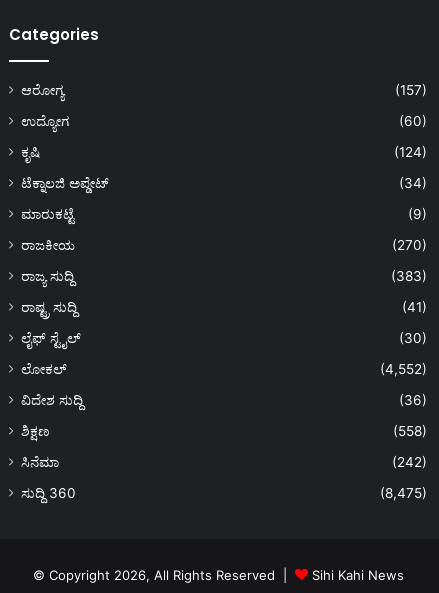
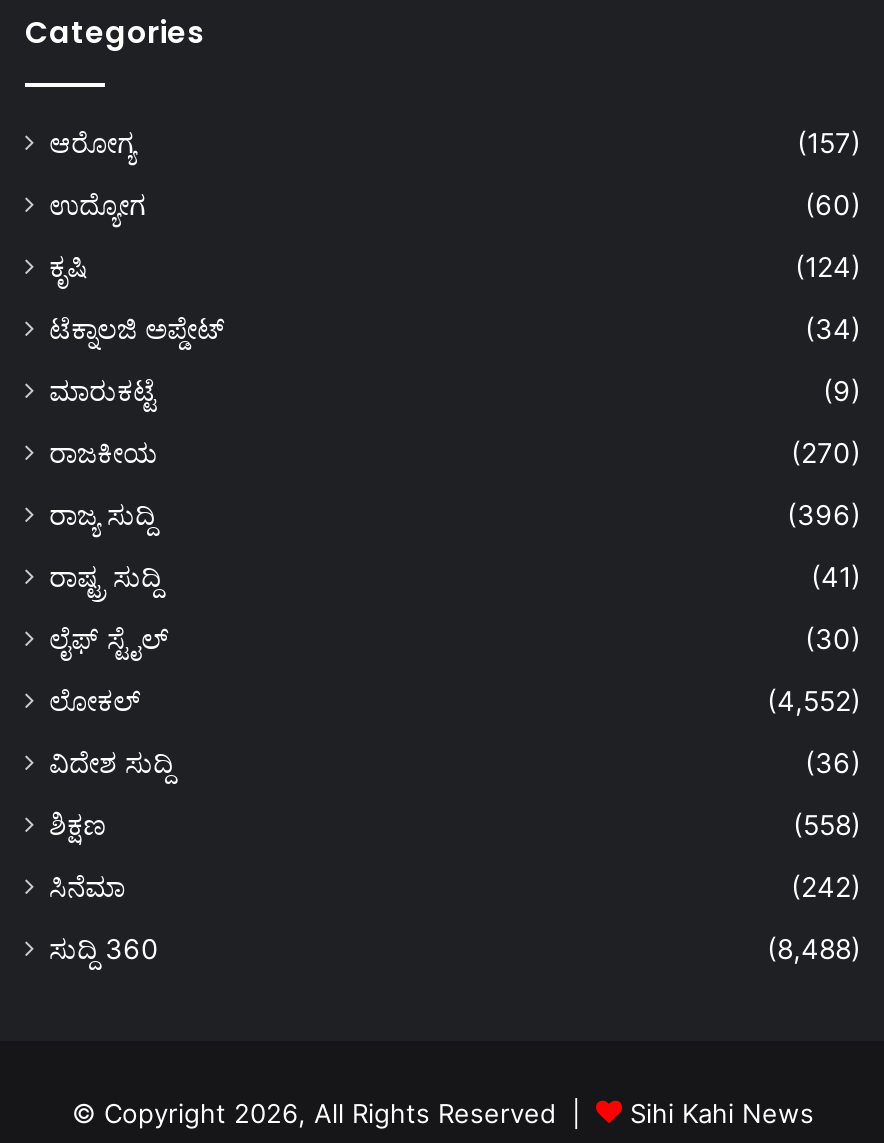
- (383)
+ (396)

- (8,475)
+ (8,488)
